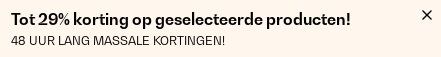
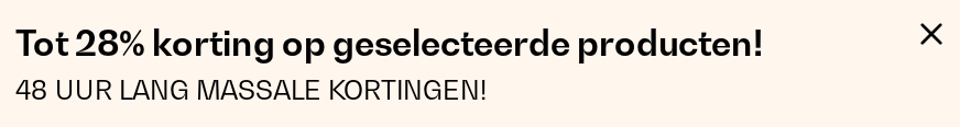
- Tot 29% korting op geselecteerde producten!
+ Tot 28% korting op geselecteerde producten!
